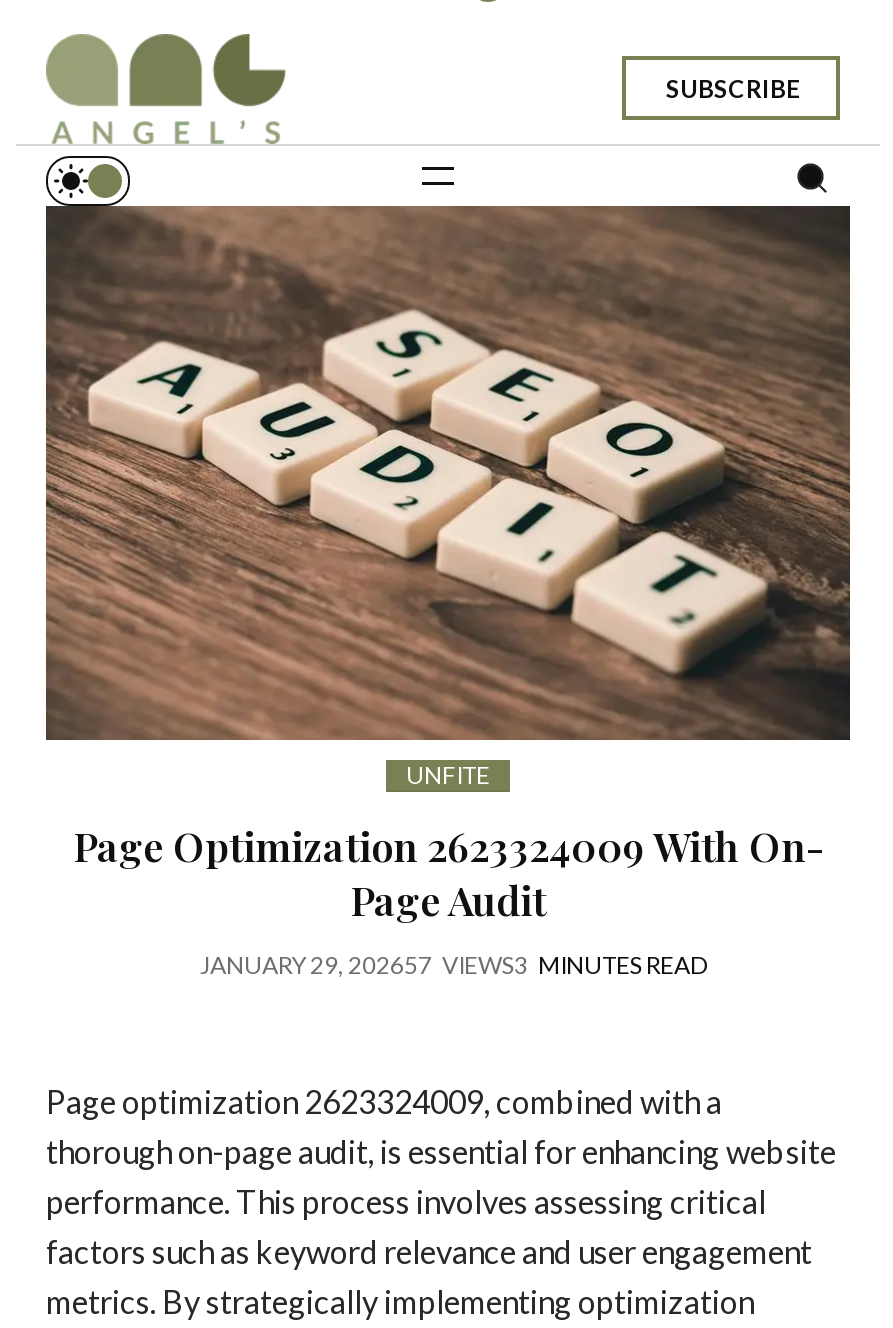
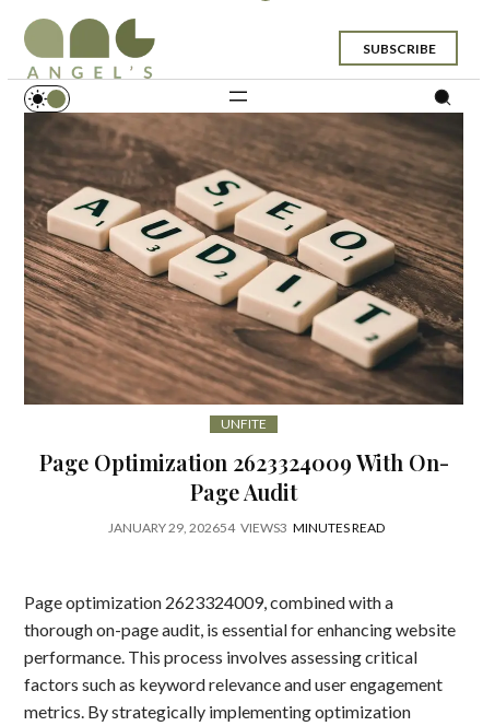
- JANUARY 29, 202657 VIEWS3 MINUTES READ
+ JANUARY 29, 202654 VIEWS3 MINUTES READ
